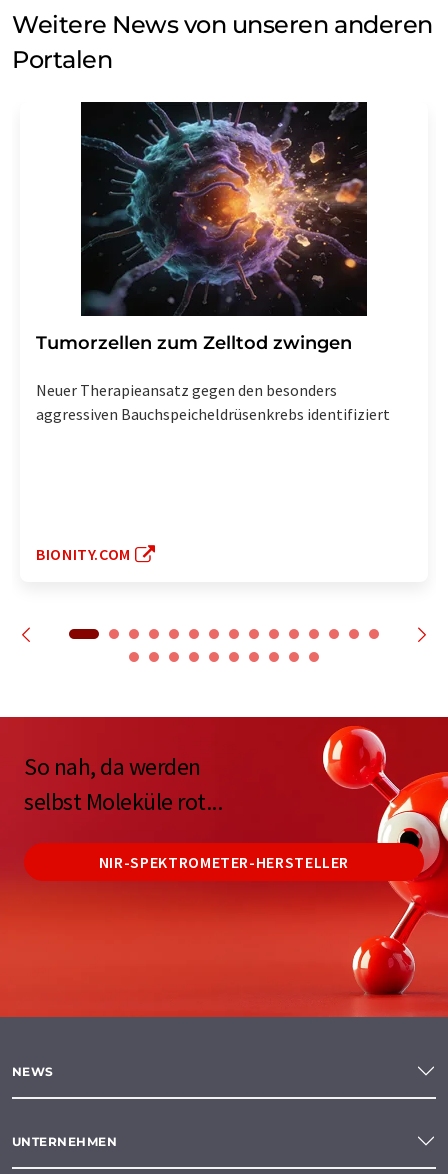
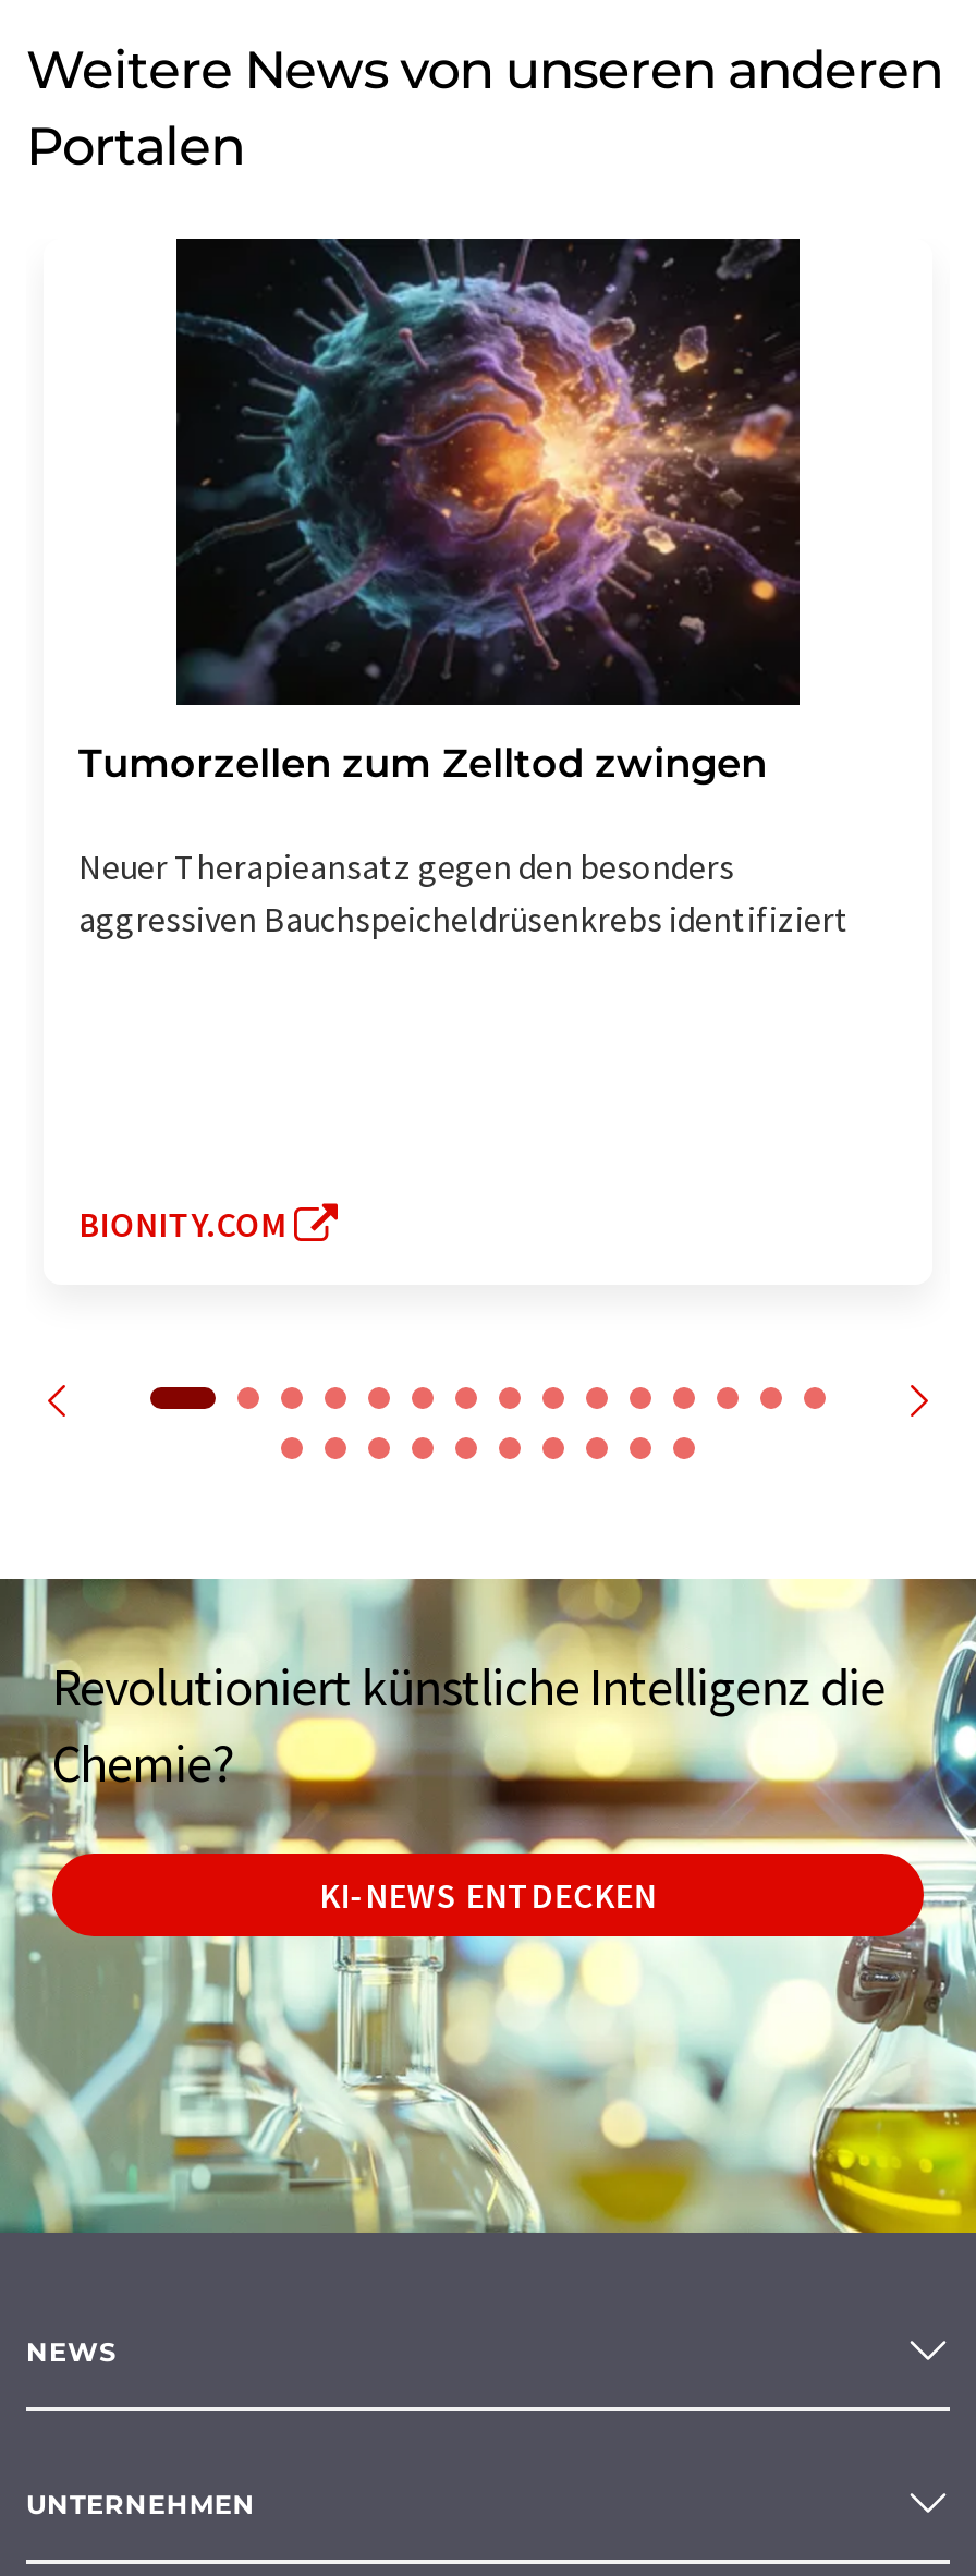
- [image]
- So nah, da werden
- selbst Moleküle rot...
+ [image]
+ Revolutioniert künstliche Intelligenz die
+ Chemie?

- NIR-SPEKTROMETER-HERSTELLER
+ KI-NEWS ENTDECKEN
